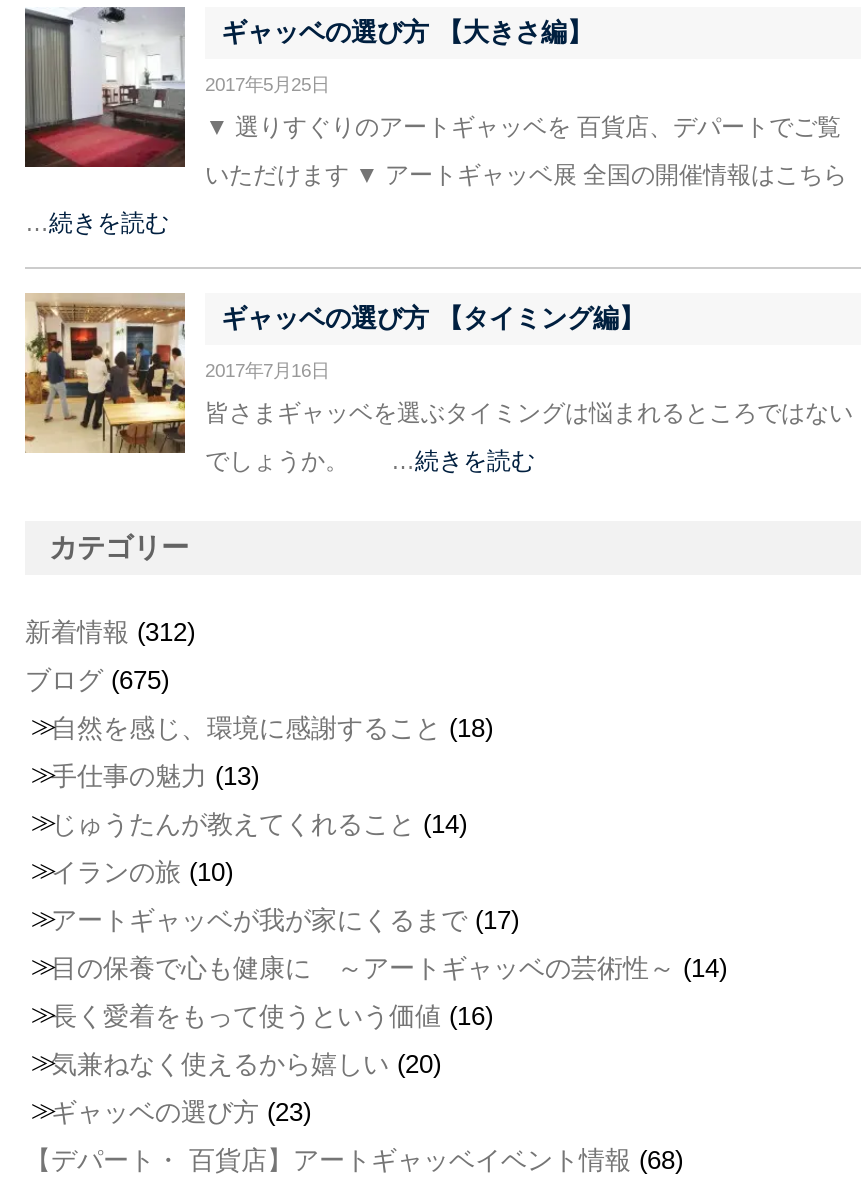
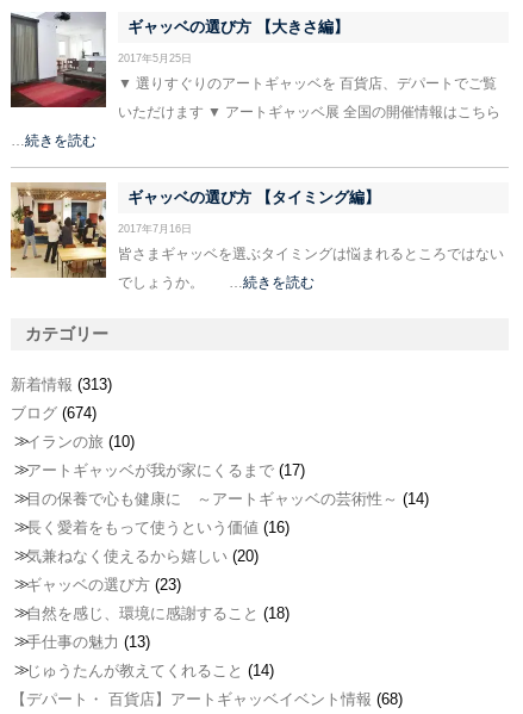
- 新着情報(312)
- ブログ(675)
+ 新着情報(313)
+ ブログ(674)

moved down: 自然を感じ、環境に感謝すること(18) | 手仕事の魅力(13) | じゅうたんが教えてくれること(14)

moved up: イランの旅(10) | アートギャッベが我が家にくるまで(17) | 目の保養で心も健康に ～アートギャッベの芸術性～(14) | 長く愛着をもって使うという価値(16) | 気兼ねなく使えるから嬉しい(20) | ギャッベの選び方(23)
